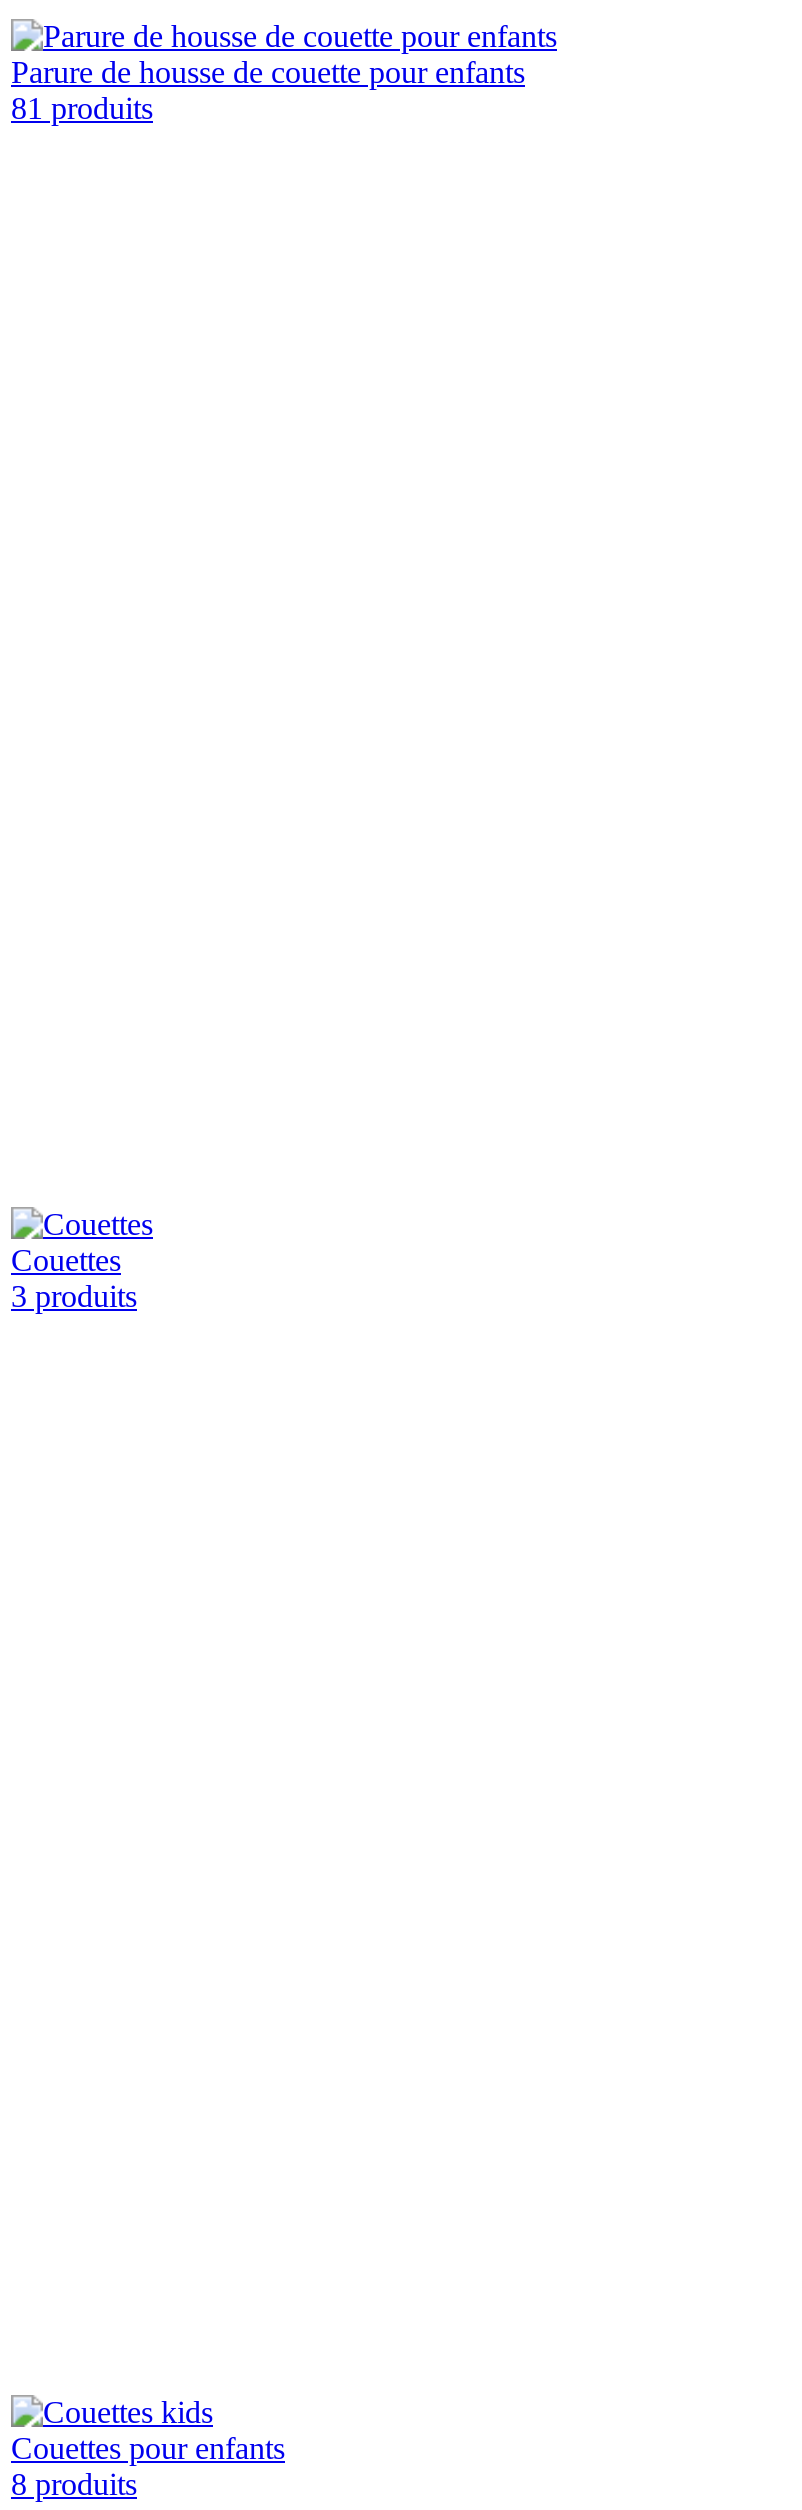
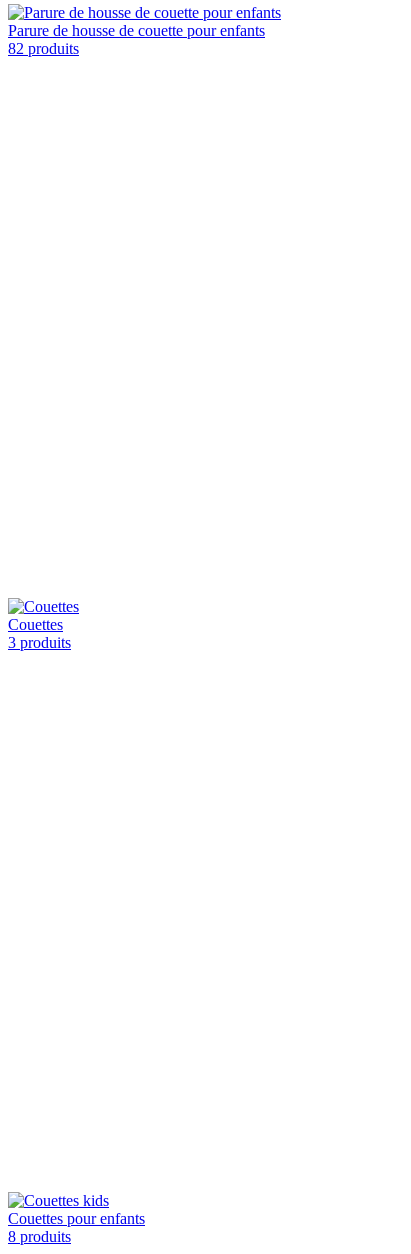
- 81 produits
+ 82 produits
